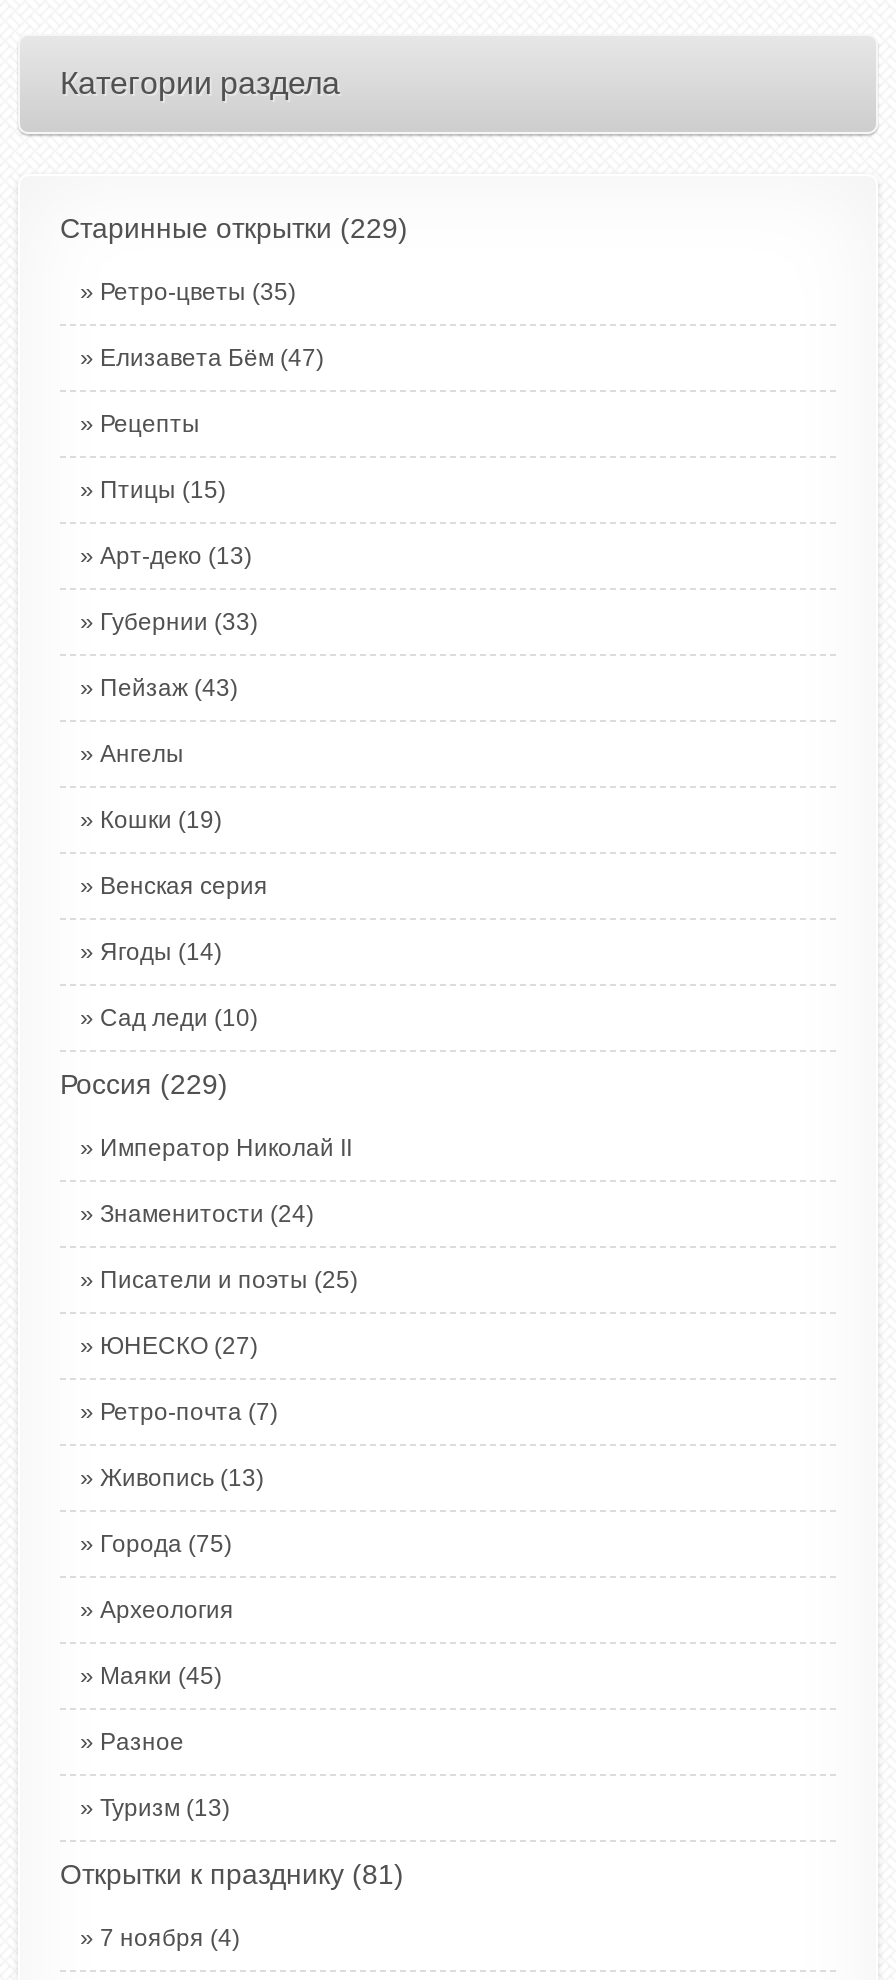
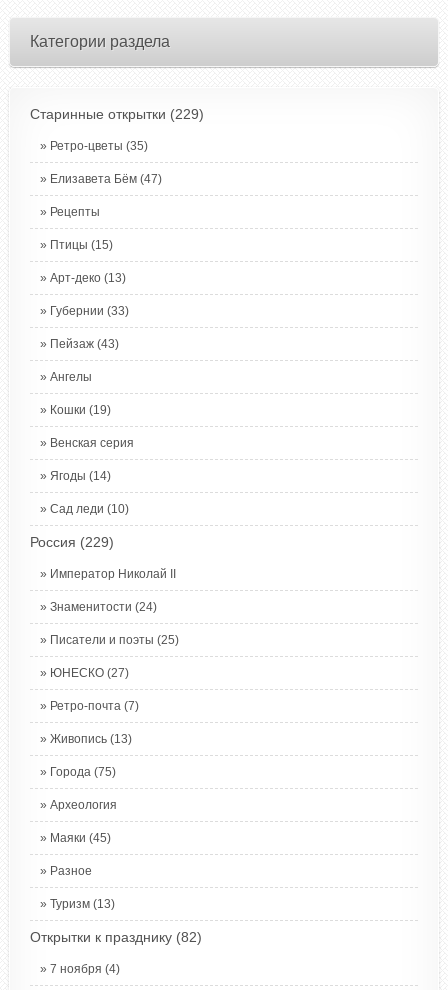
- Открытки к празднику (81)
+ Открытки к празднику (82)
